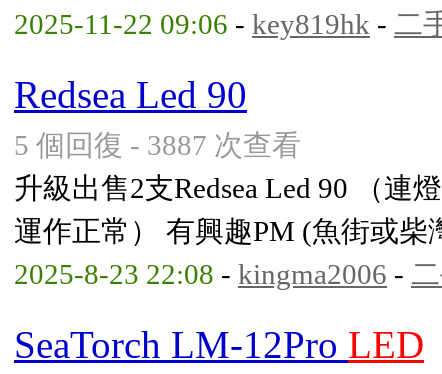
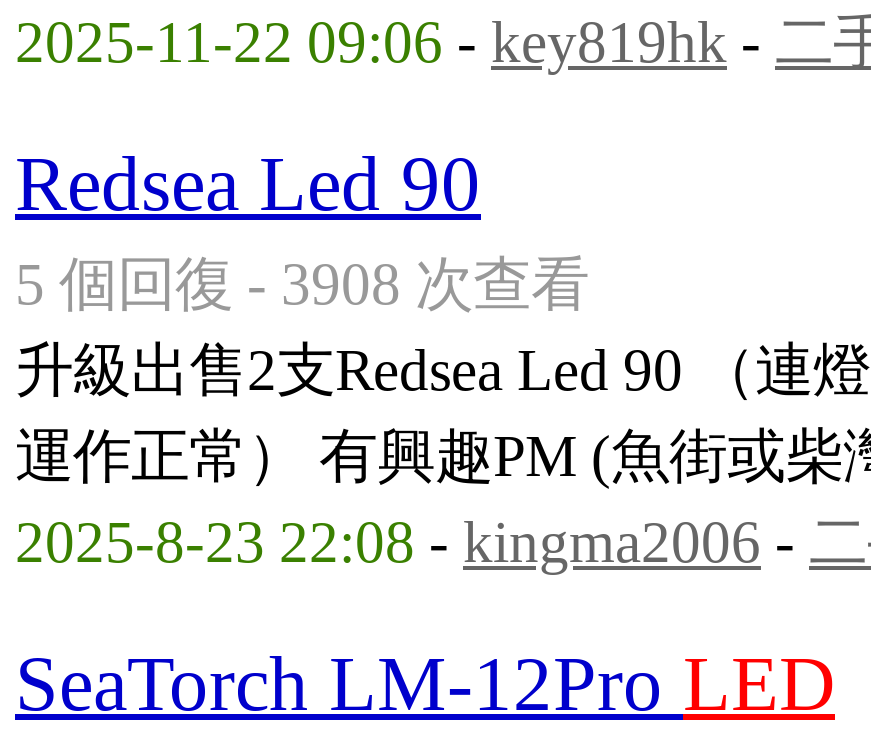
- 5 個回復 - 3887 次查看
+ 5 個回復 - 3908 次查看
